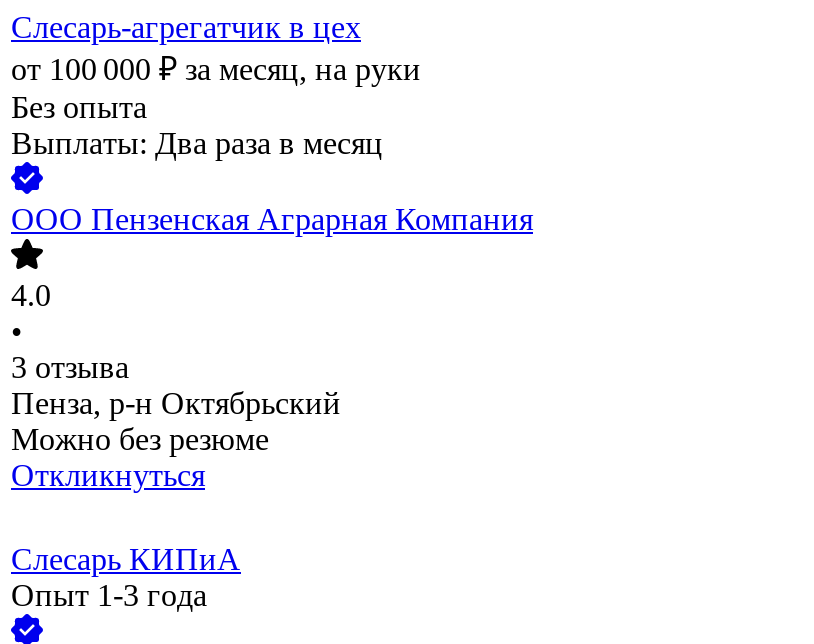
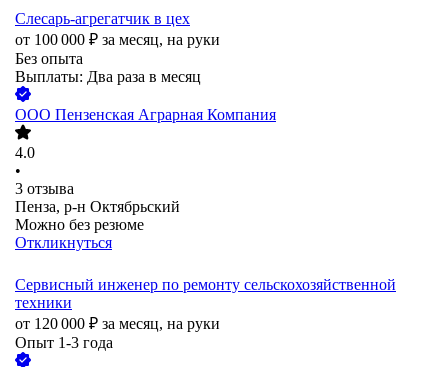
- Слесарь КИПиА
+ Сервисный инженер по ремонту сельскохозяйственной
+ техники
+ от 120 000 ₽ за месяц, на руки
